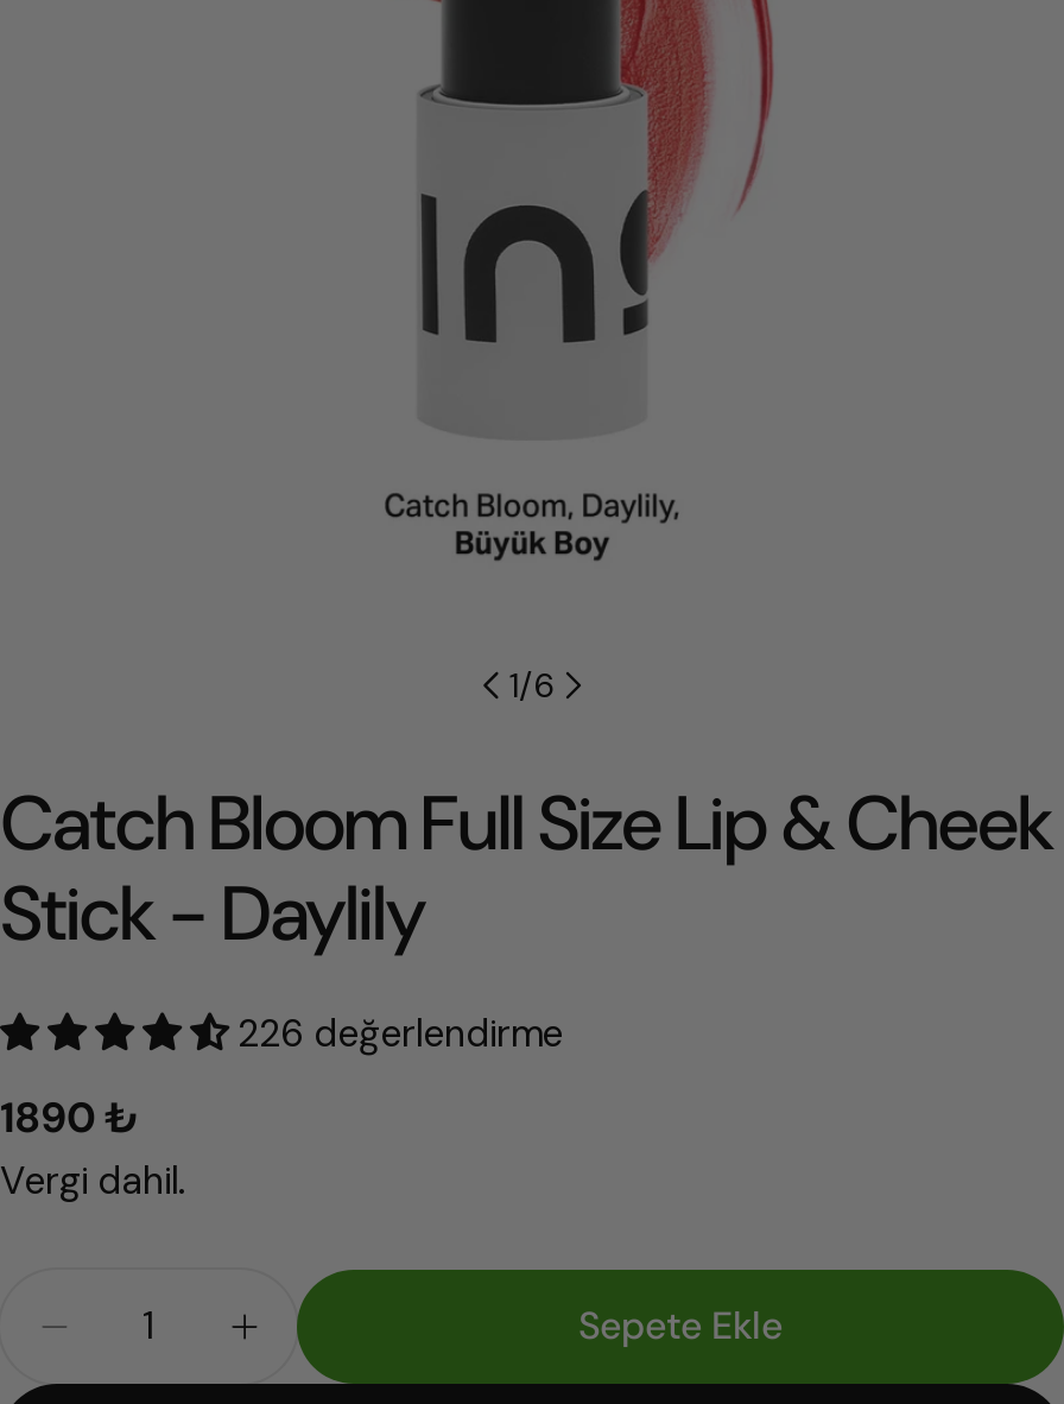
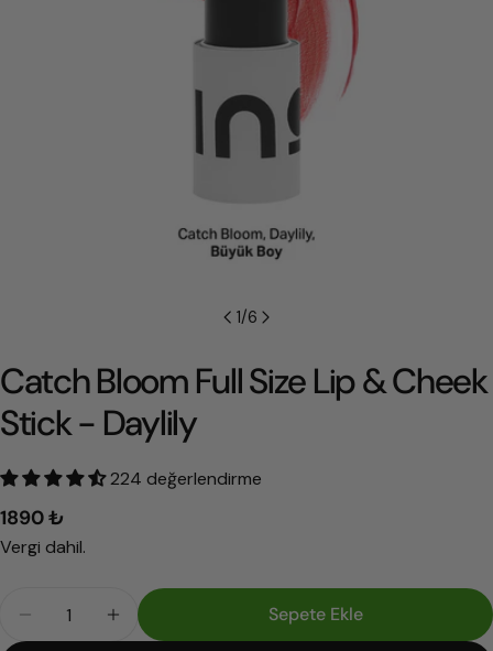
- 226 değerlendirme
+ 224 değerlendirme
